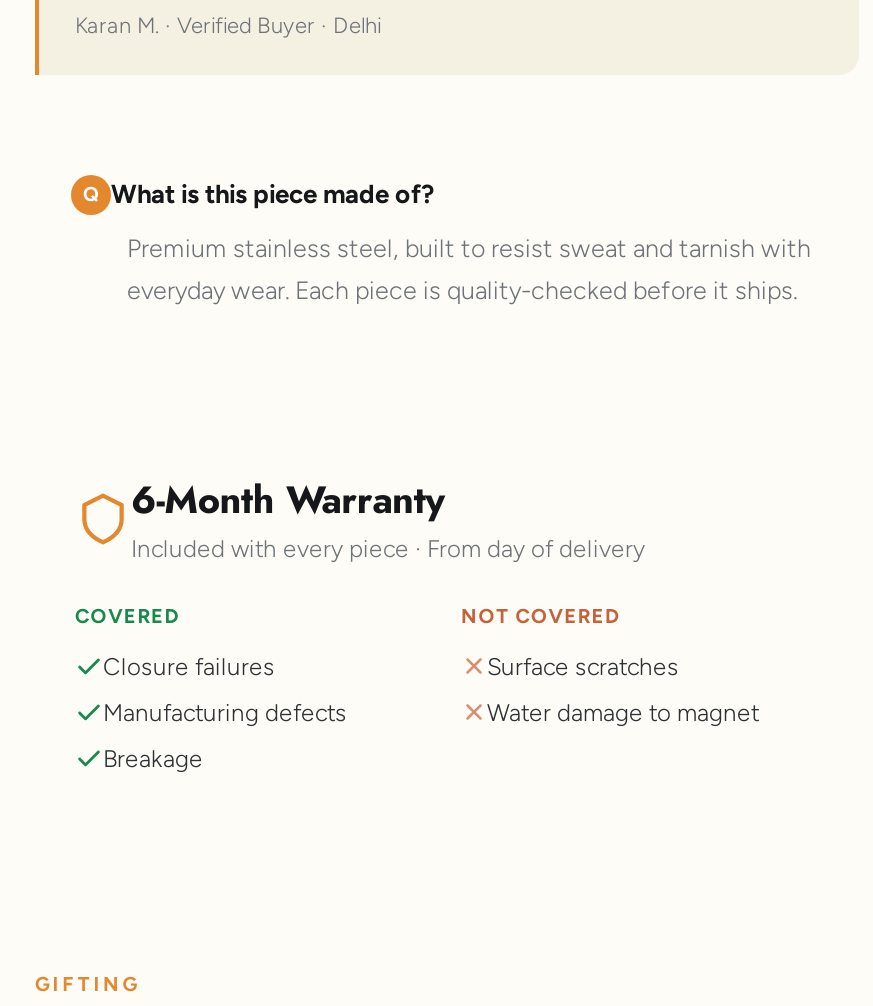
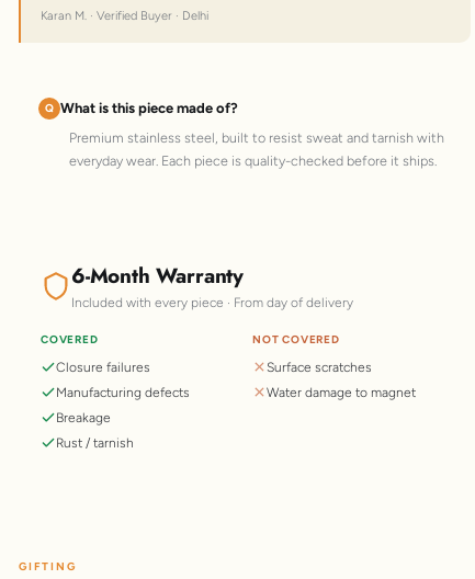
+ Rust / tarnish
